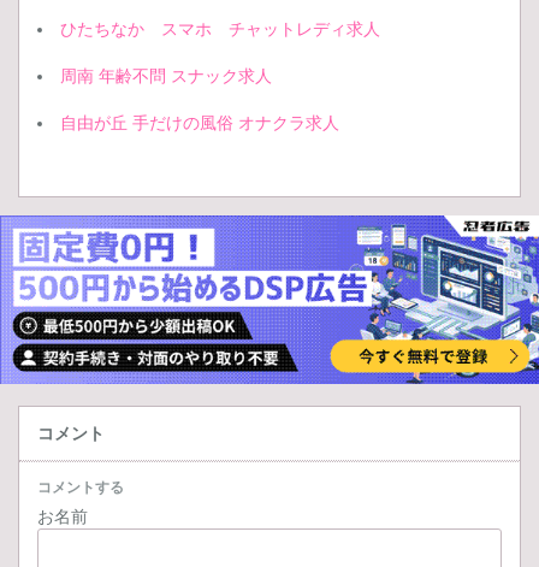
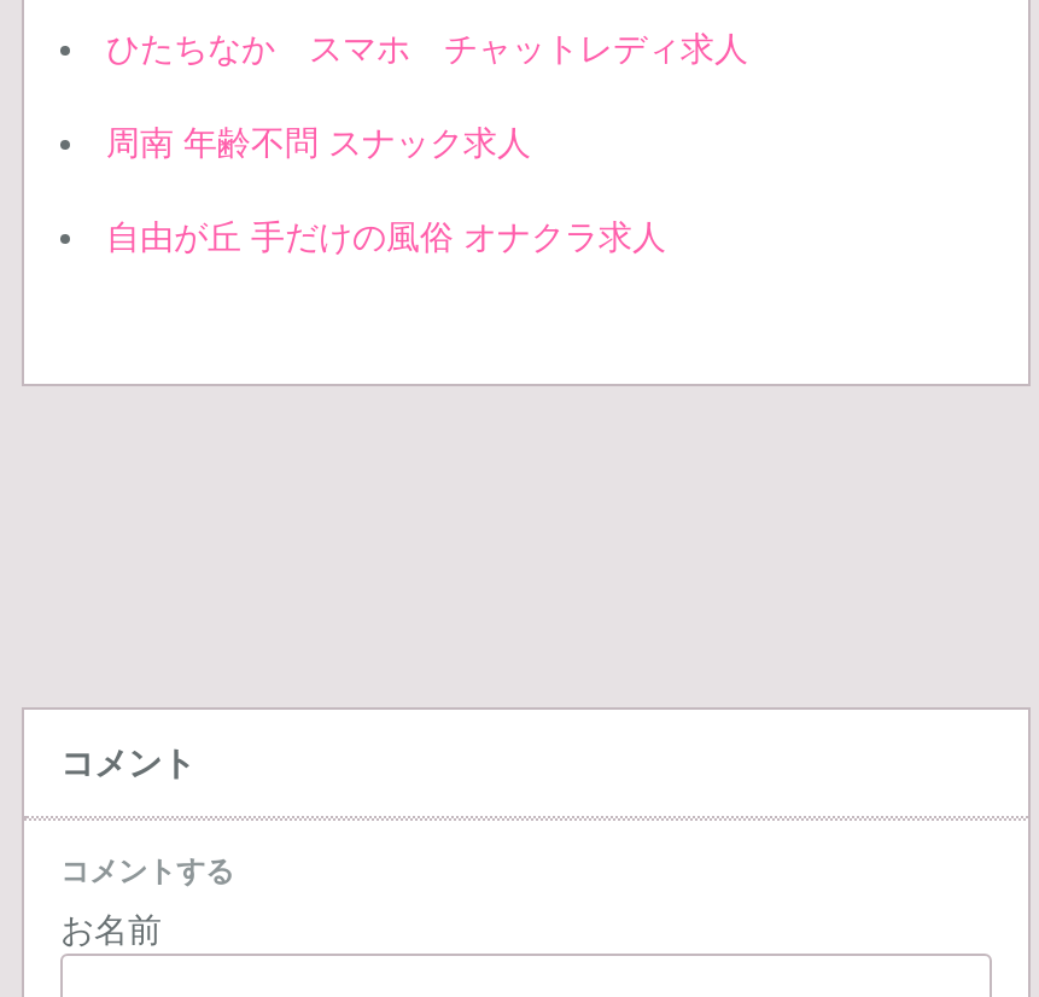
- [image]
